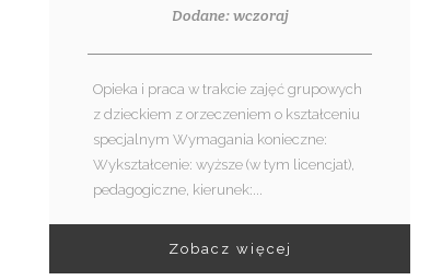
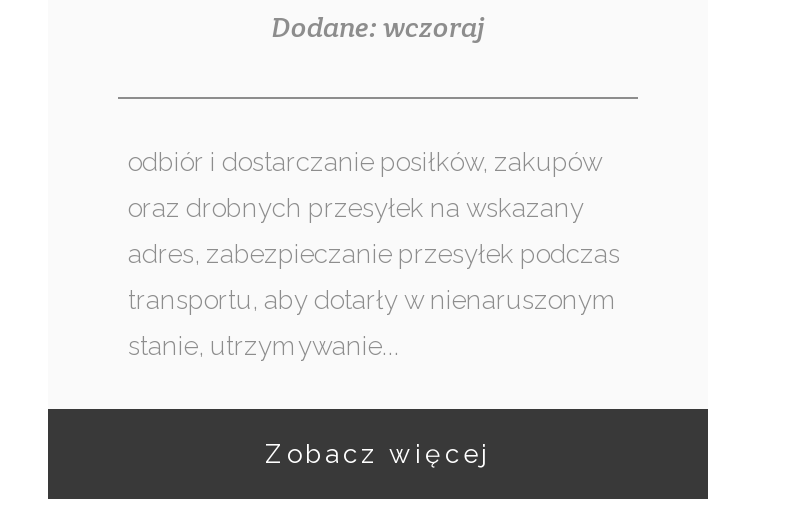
- Opieka i praca w trakcie zajęć grupowych
+ odbiór i dostarczanie posiłków, zakupów

- z dzieckiem z orzeczeniem o kształceniu
+ oraz drobnych przesyłek na wskazany

- specjalnym Wymagania konieczne:
+ adres, zabezpieczanie przesyłek podczas

- Wykształcenie: wyższe (w tym licencjat),
+ transportu, aby dotarły w nienaruszonym

- pedagogiczne, kierunek:...
+ stanie, utrzymywanie...
